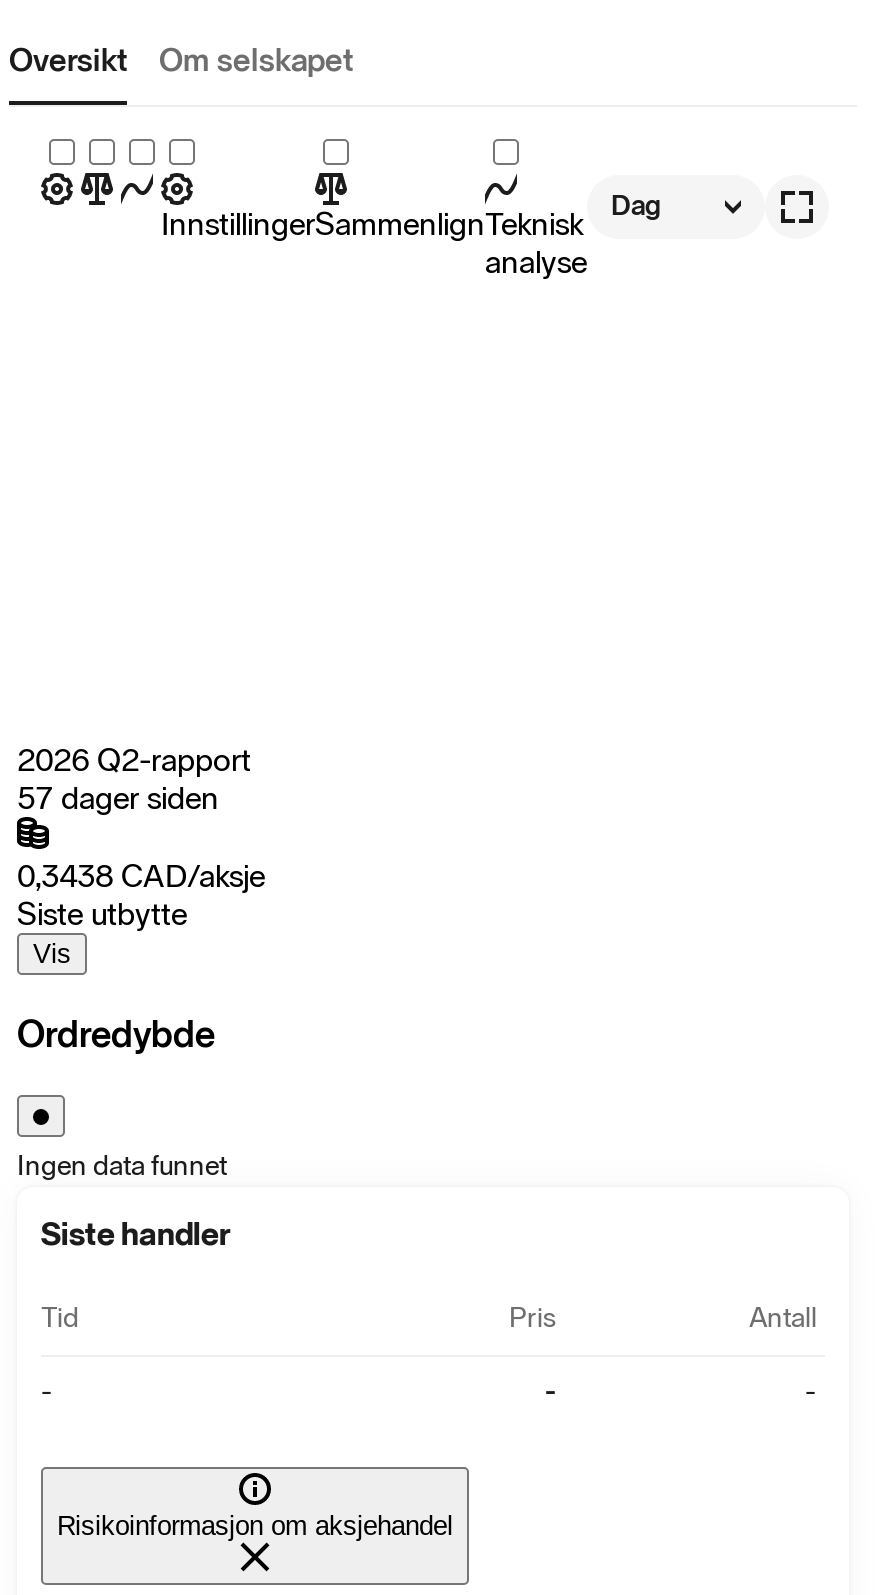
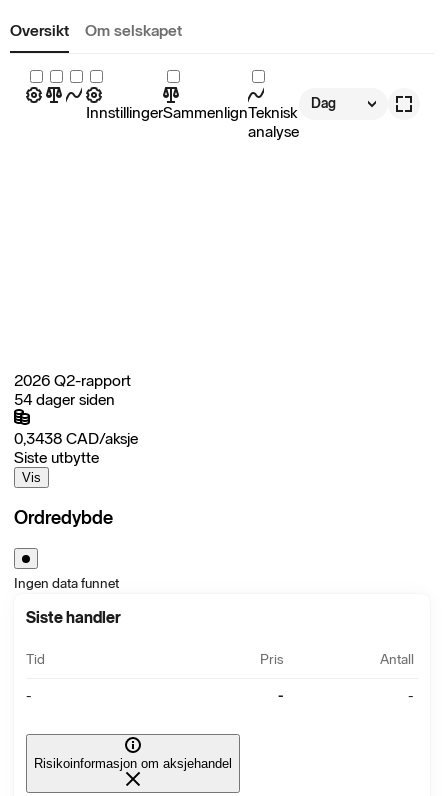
- 57 dager siden
+ 54 dager siden
